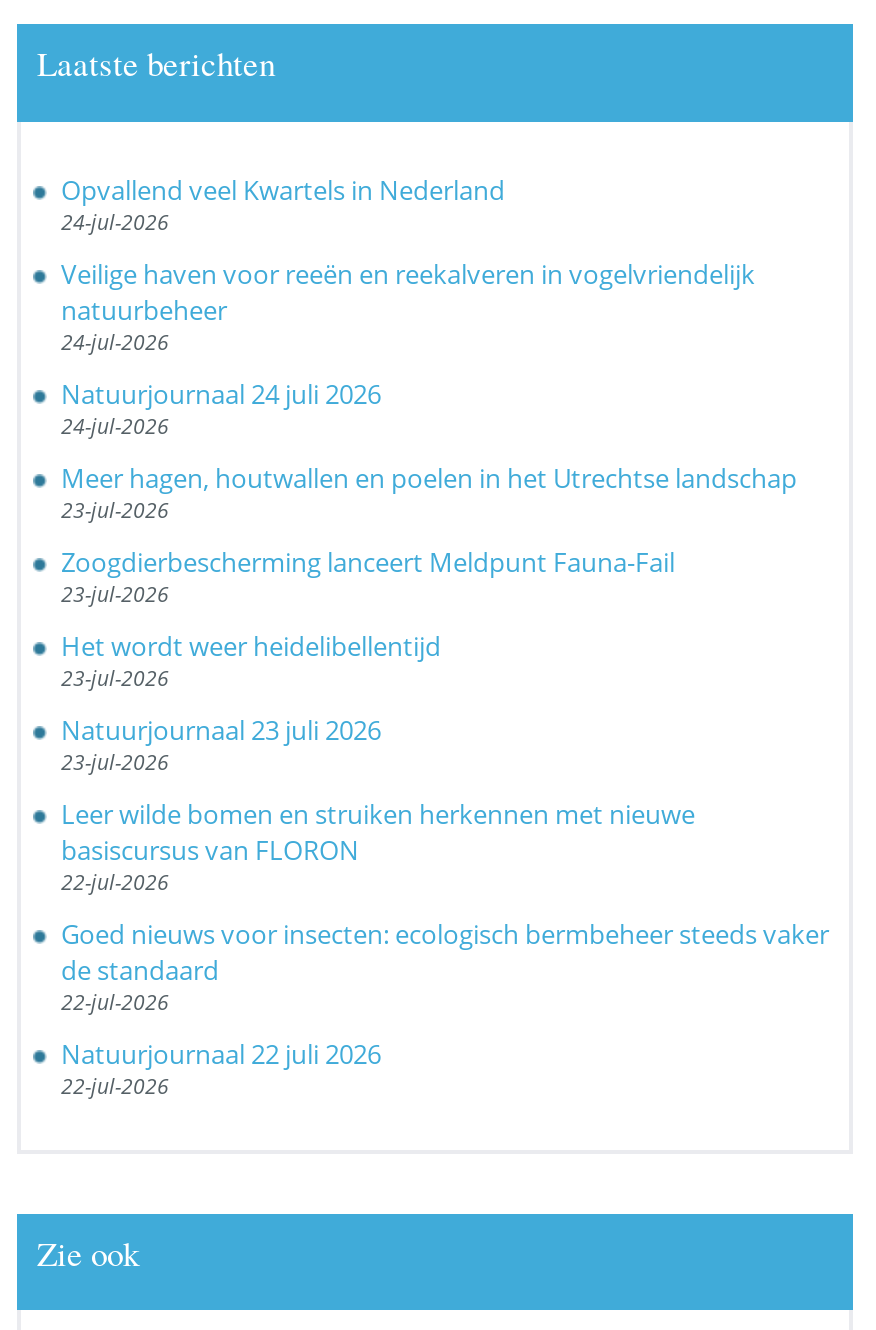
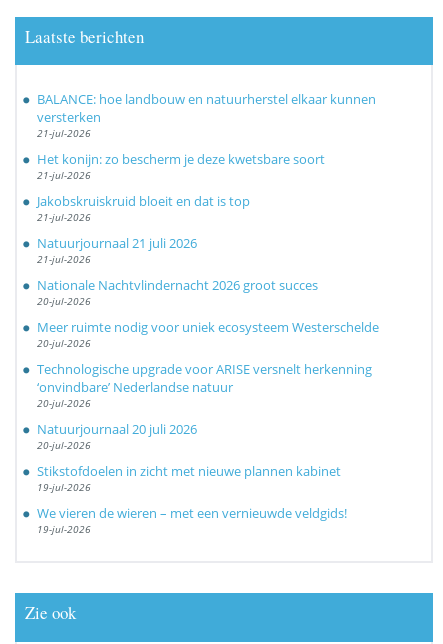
- Opvallend veel Kwartels in Nederland
- 24-jul-2026
+ BALANCE: hoe landbouw en natuurherstel elkaar kunnen
+ versterken
+ 21-jul-2026

- Veilige haven voor reeën en reekalveren in vogelvriendelijk
- natuurbeheer
- 24-jul-2026
+ Het konijn: zo bescherm je deze kwetsbare soort
+ 21-jul-2026

- Natuurjournaal 24 juli 2026
- 24-jul-2026
+ Jakobskruiskruid bloeit en dat is top
+ 21-jul-2026

- Meer hagen, houtwallen en poelen in het Utrechtse landschap
- 23-jul-2026
+ Natuurjournaal 21 juli 2026
+ 21-jul-2026

- Zoogdierbescherming lanceert Meldpunt Fauna-Fail
- 23-jul-2026
+ Nationale Nachtvlindernacht 2026 groot succes
+ 20-jul-2026

- Het wordt weer heidelibellentijd
- 23-jul-2026
+ Meer ruimte nodig voor uniek ecosysteem Westerschelde
+ 20-jul-2026

- Natuurjournaal 23 juli 2026
- 23-jul-2026
+ Technologische upgrade voor ARISE versnelt herkenning
+ ‘onvindbare’ Nederlandse natuur
+ 20-jul-2026

- Leer wilde bomen en struiken herkennen met nieuwe
- basiscursus van FLORON
- 22-jul-2026
+ Natuurjournaal 20 juli 2026
+ 20-jul-2026

- Goed nieuws voor insecten: ecologisch bermbeheer steeds vaker
- de standaard
- 22-jul-2026
+ Stikstofdoelen in zicht met nieuwe plannen kabinet
+ 19-jul-2026

- Natuurjournaal 22 juli 2026
- 22-jul-2026
+ We vieren de wieren – met een vernieuwde veldgids!
+ 19-jul-2026
